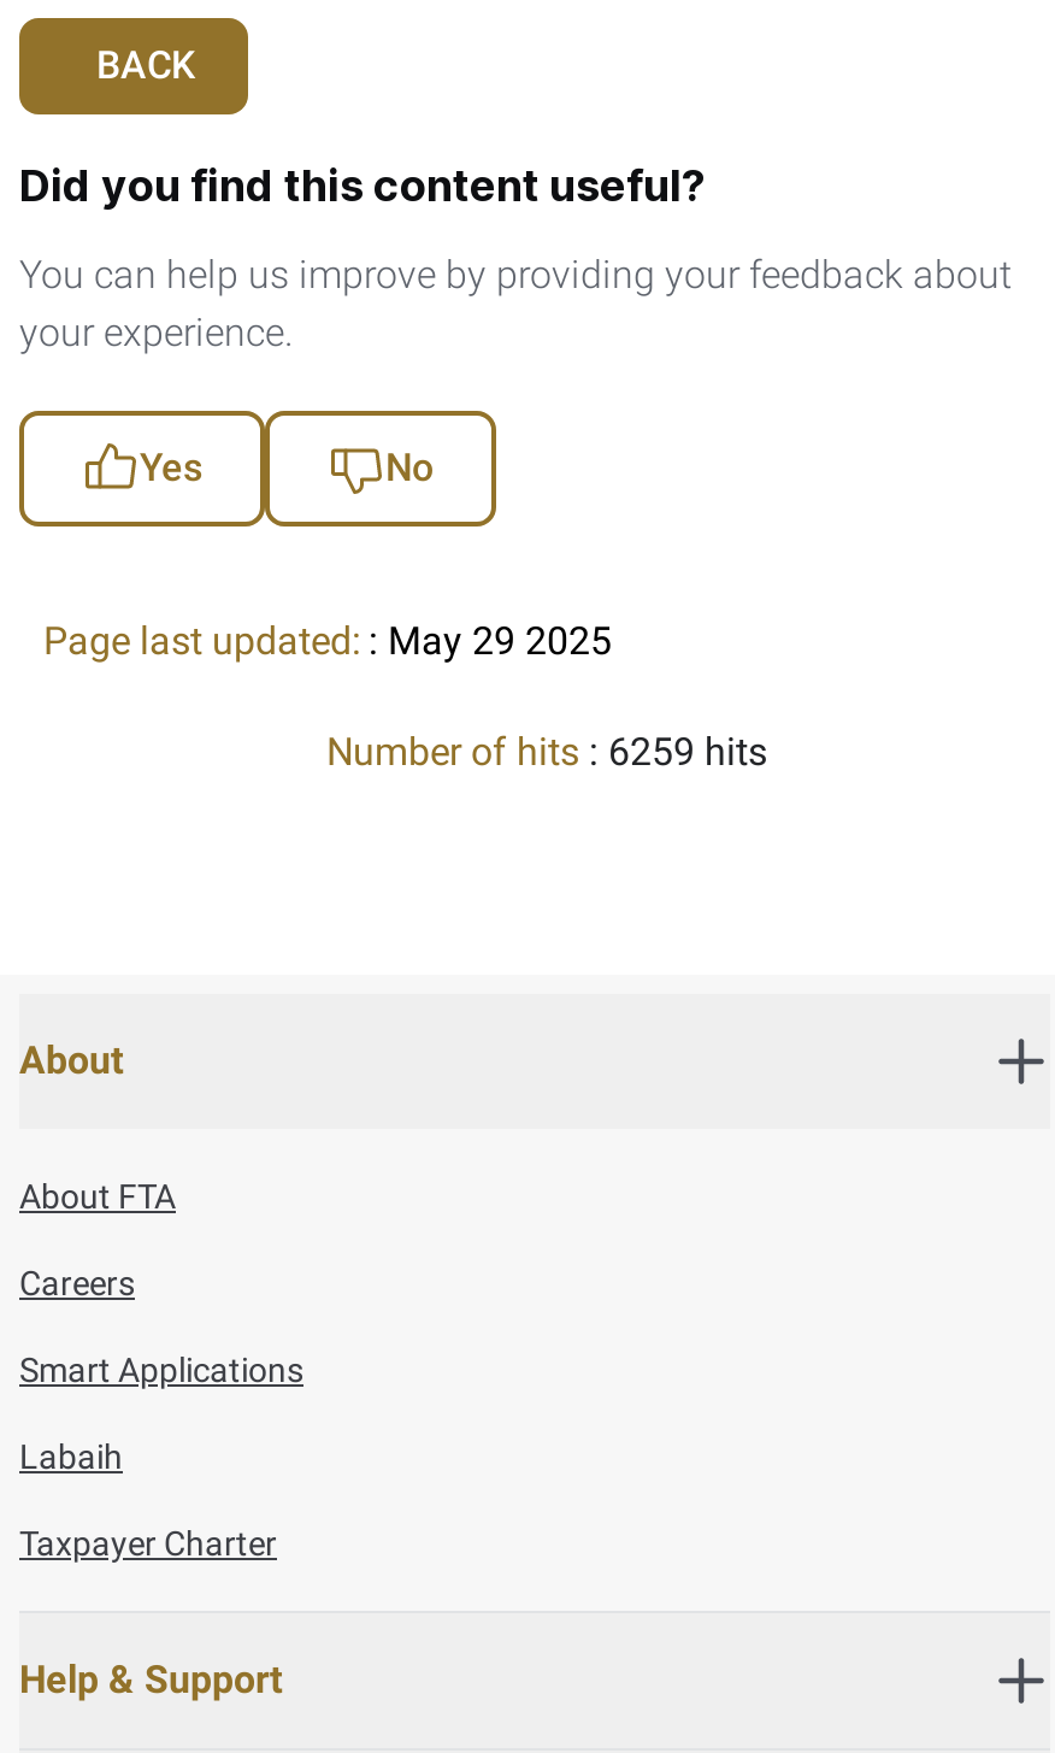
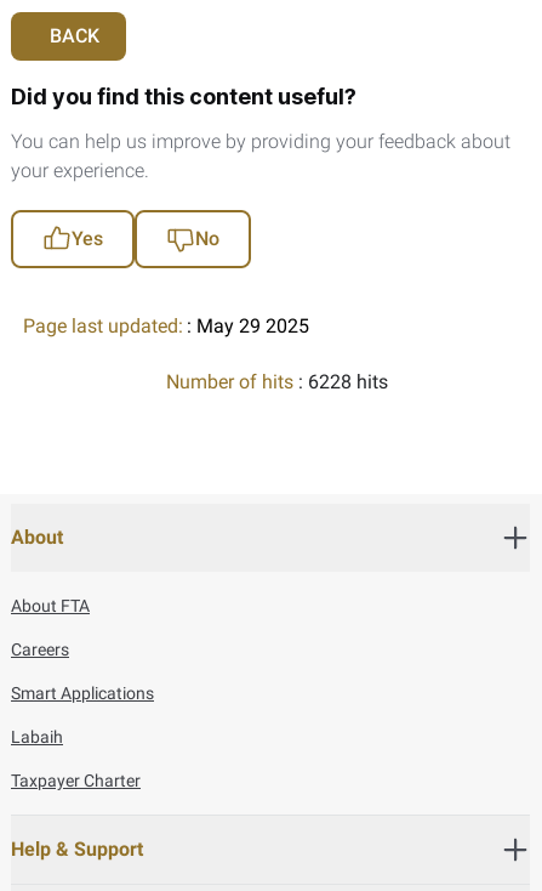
- Number of hits: 6259 hits
+ Number of hits: 6228 hits
